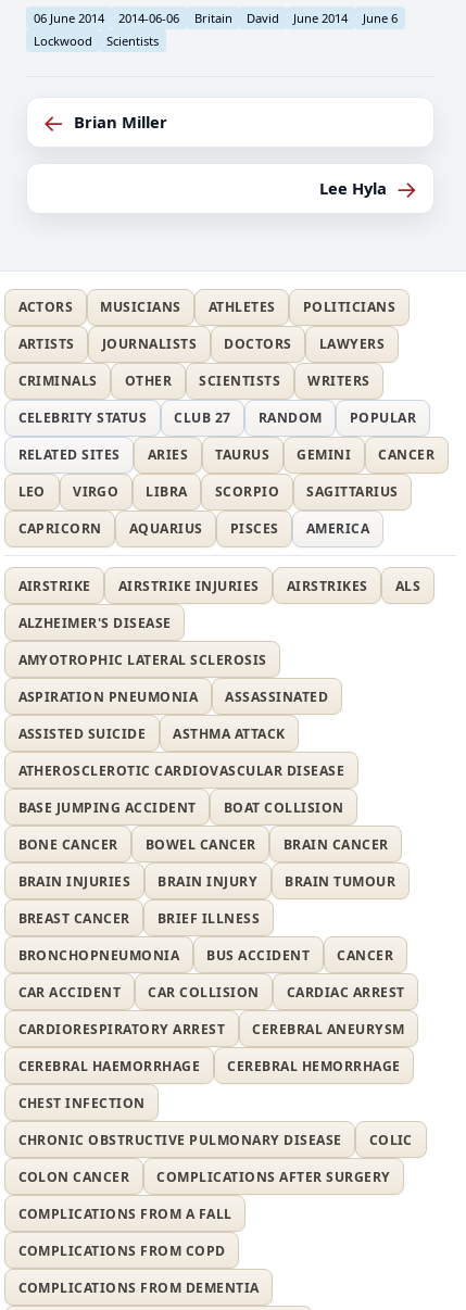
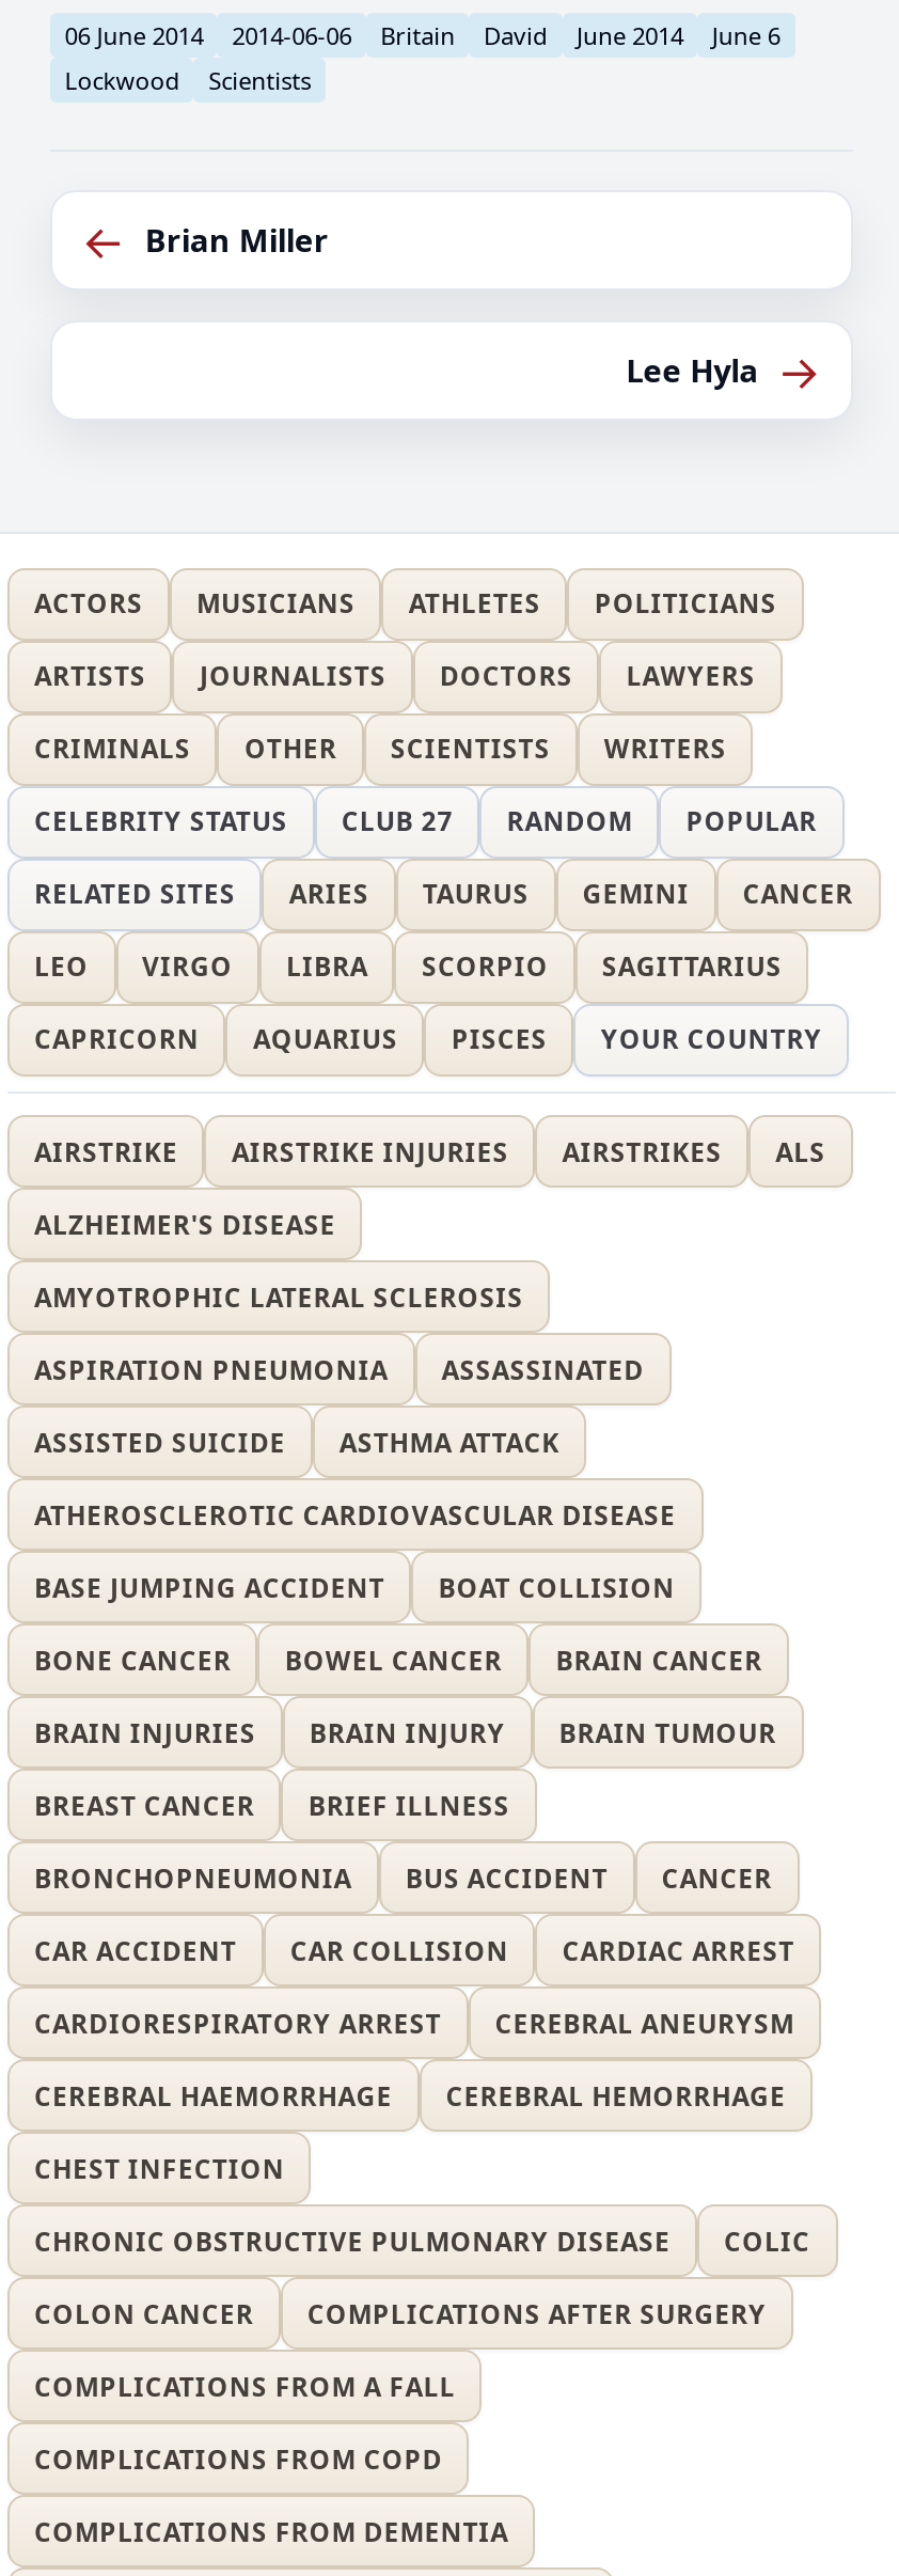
- AMERICA
+ YOUR COUNTRY
